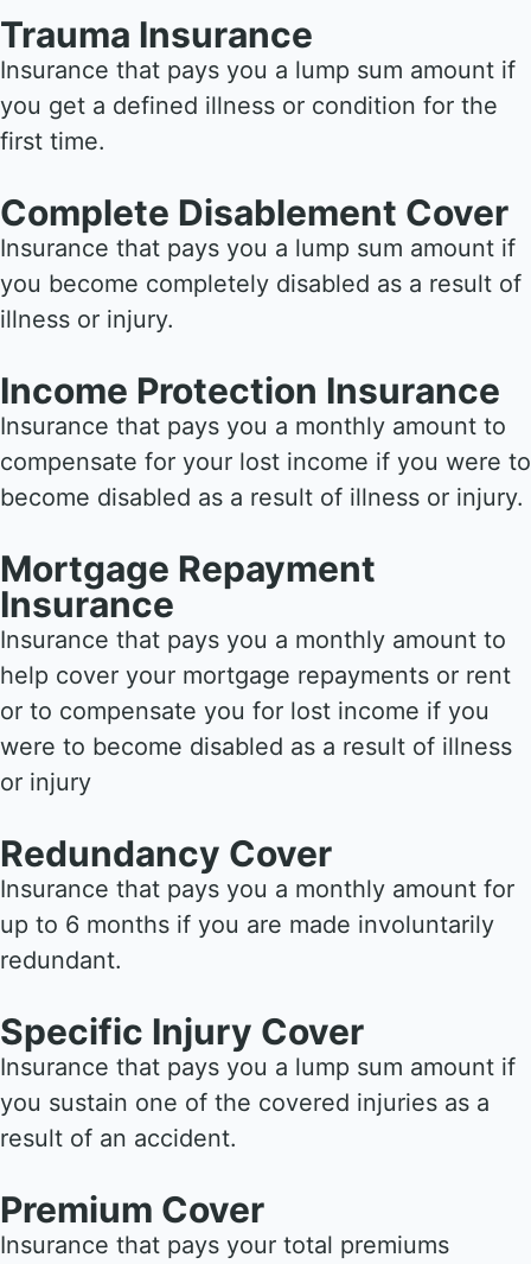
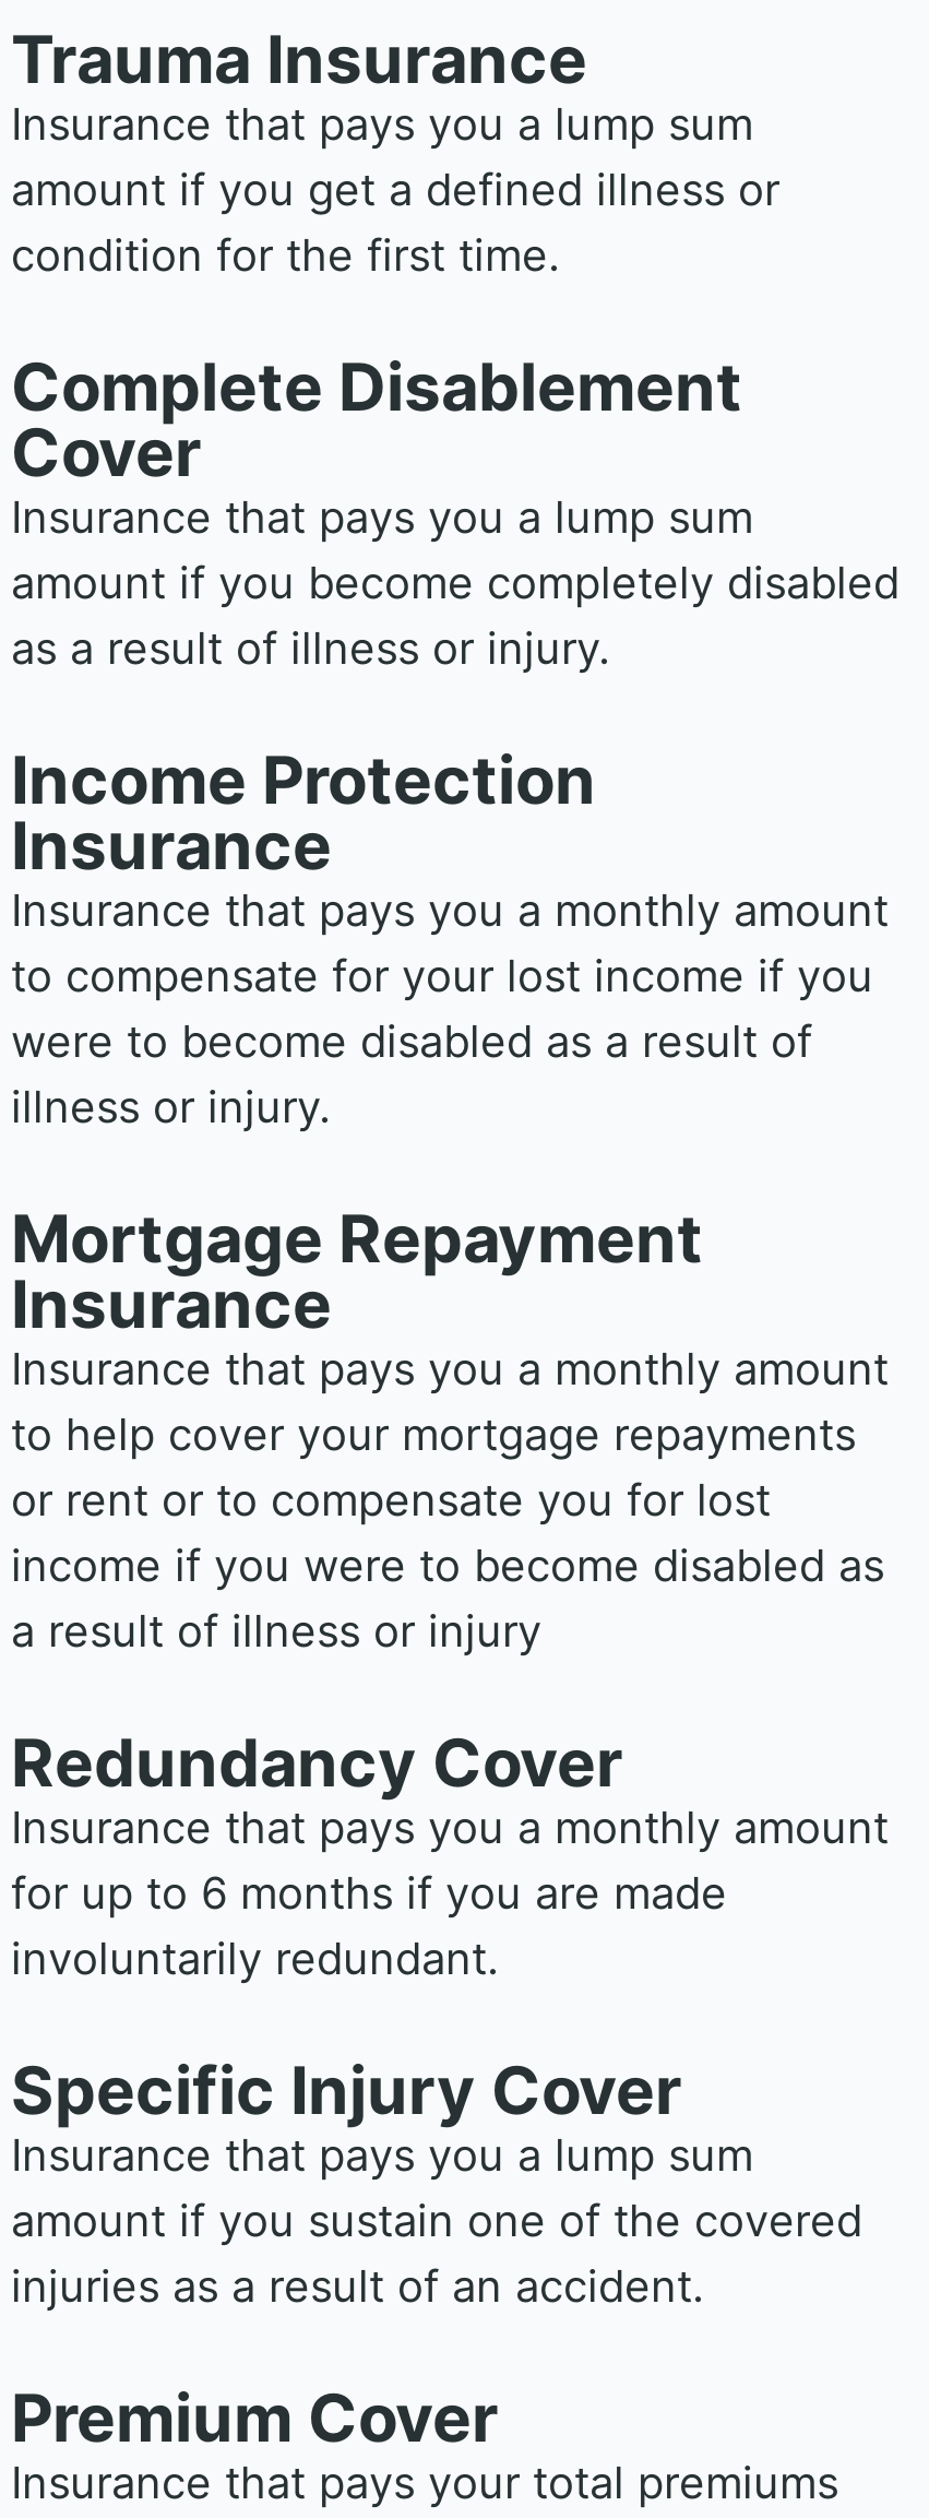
- Insurance that pays you a lump sum amount if
- you get a defined illness or condition for the
- first time.
- Complete Disablement Cover
- Insurance that pays you a lump sum amount if
- you become completely disabled as a result of
+ Insurance that pays you a lump sum
+ amount if you get a defined illness or
+ condition for the first time.
+ Complete Disablement
+ Cover
+ Insurance that pays you a lump sum
+ amount if you become completely disabled
+ as a result of illness or injury.
+ Income Protection
+ Insurance
+ Insurance that pays you a monthly amount
+ to compensate for your lost income if you
+ were to become disabled as a result of

moved down: illness or injury.

- Income Protection Insurance
- Insurance that pays you a monthly amount to
- compensate for your lost income if you were to
- become disabled as a result of illness or injury.
